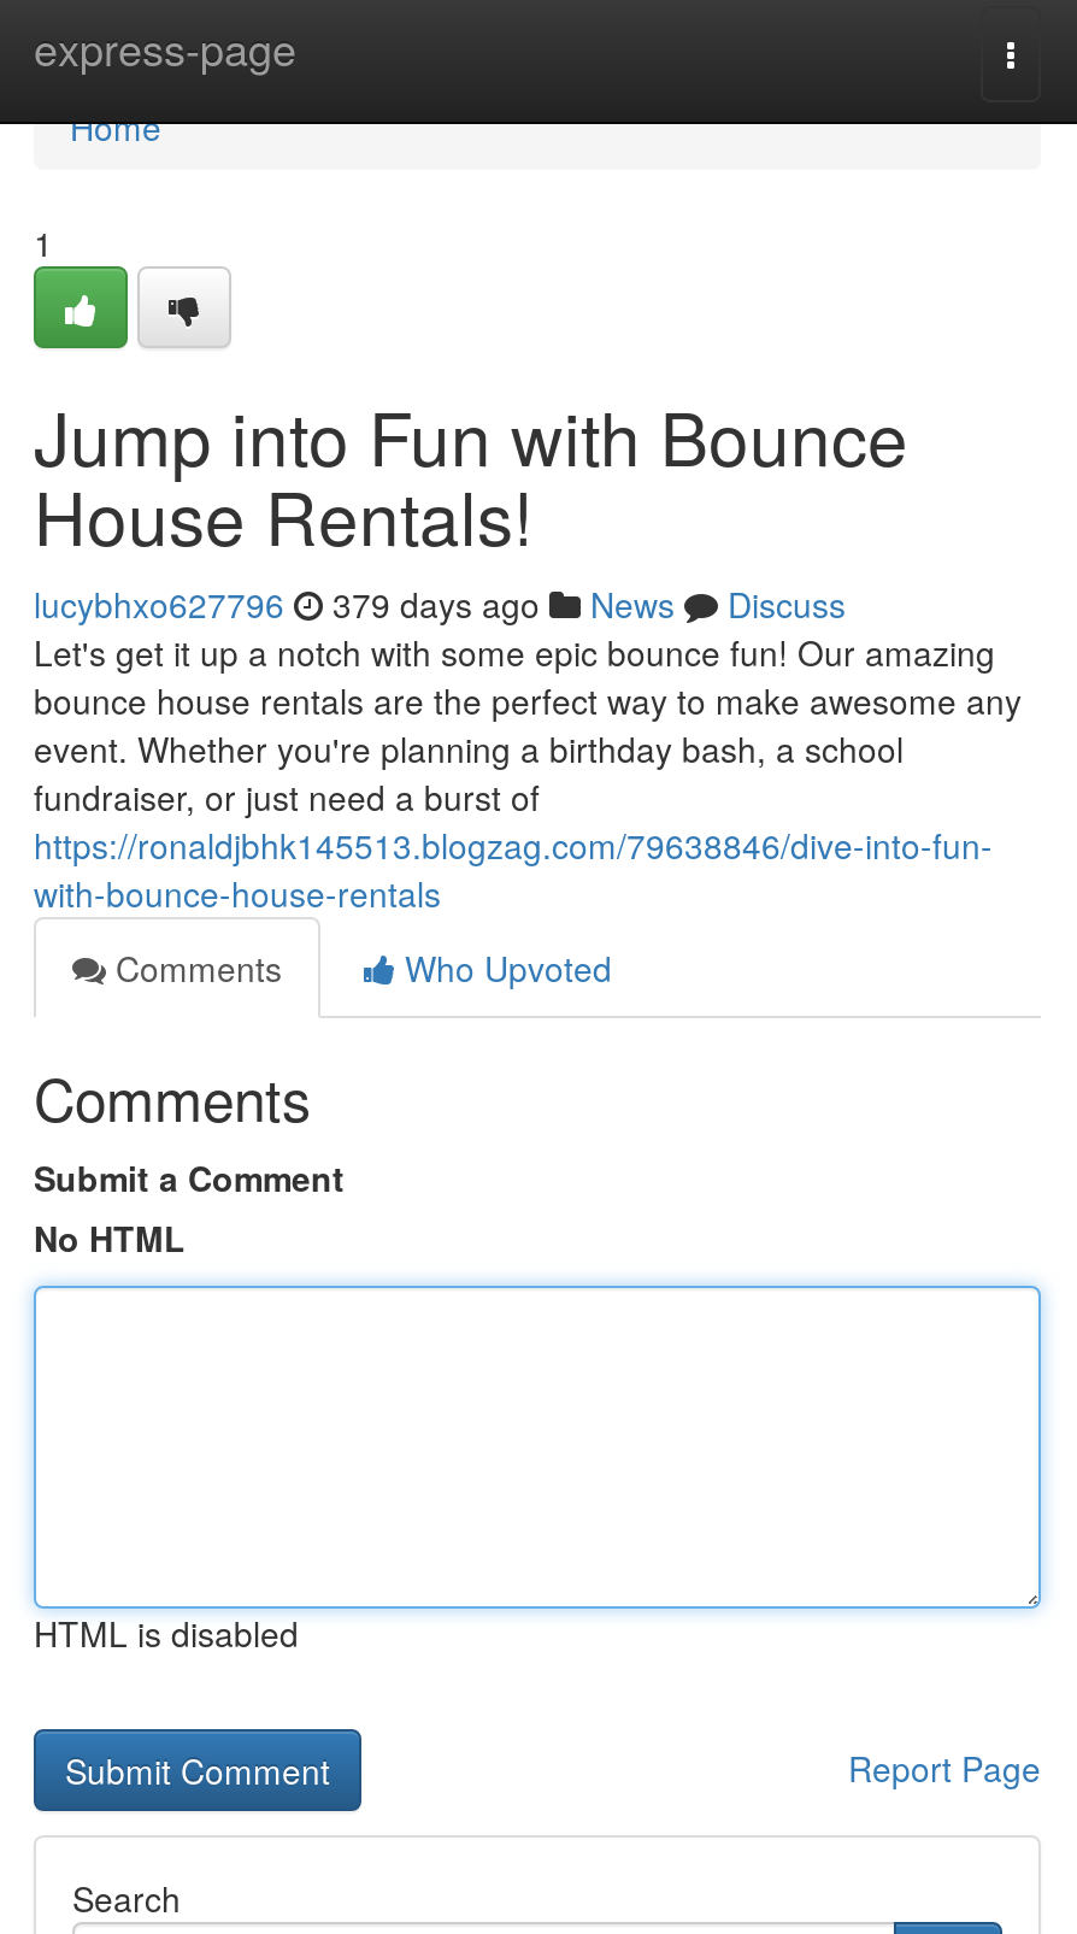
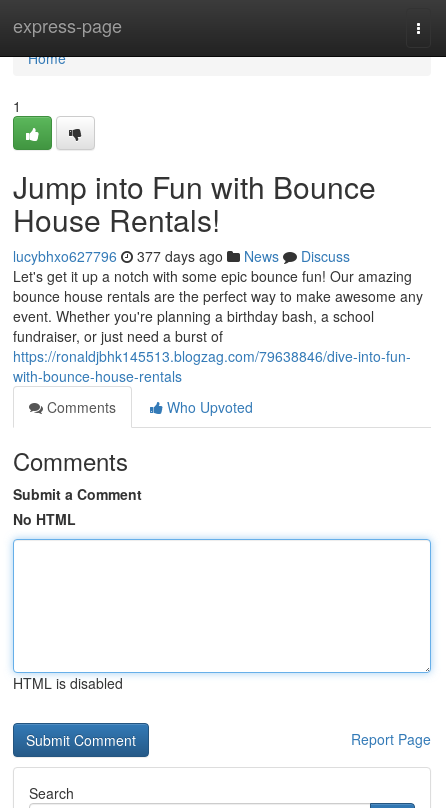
- lucybhxo627796 379 days ago News Discuss
+ lucybhxo627796 377 days ago News Discuss
